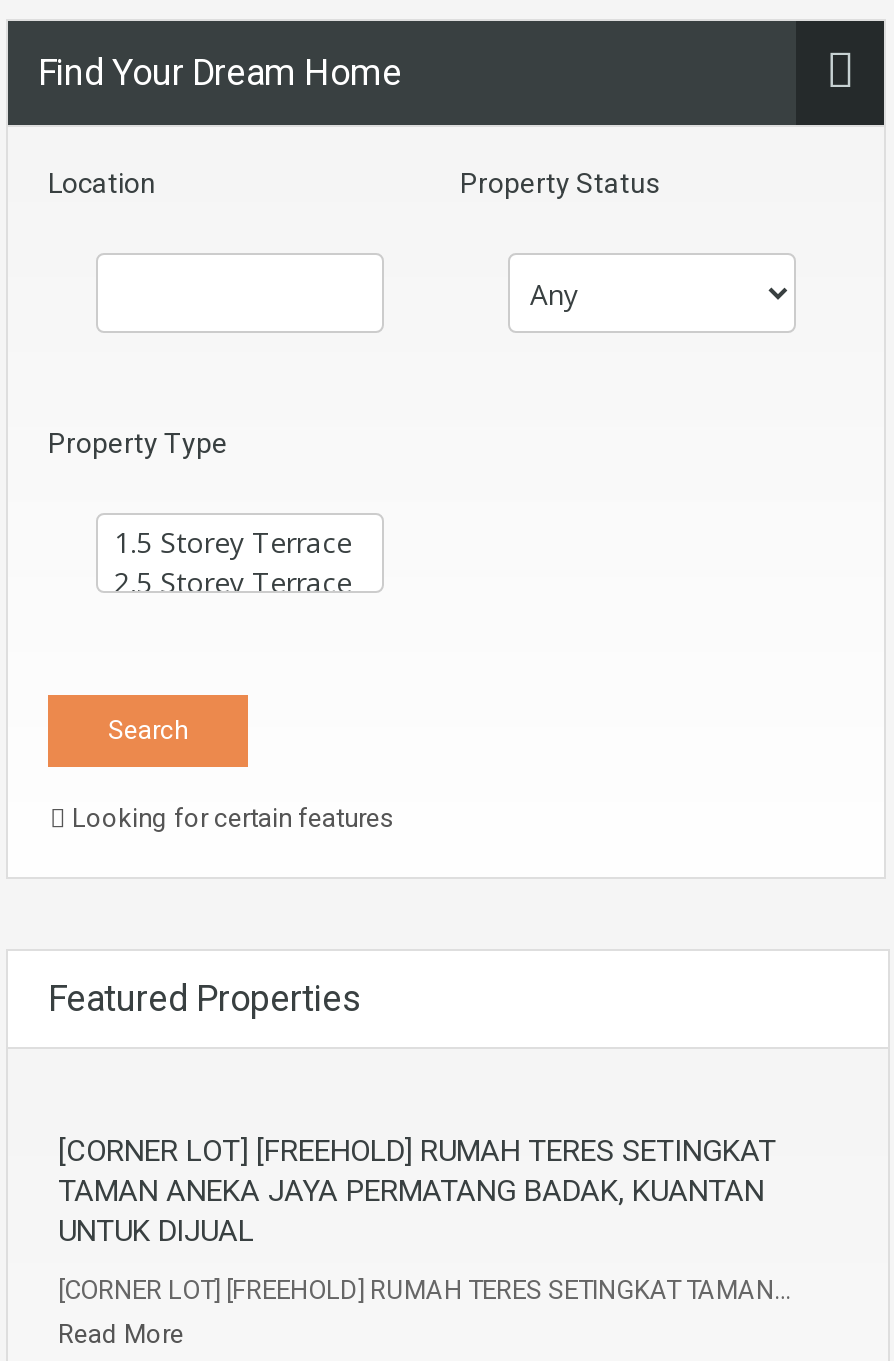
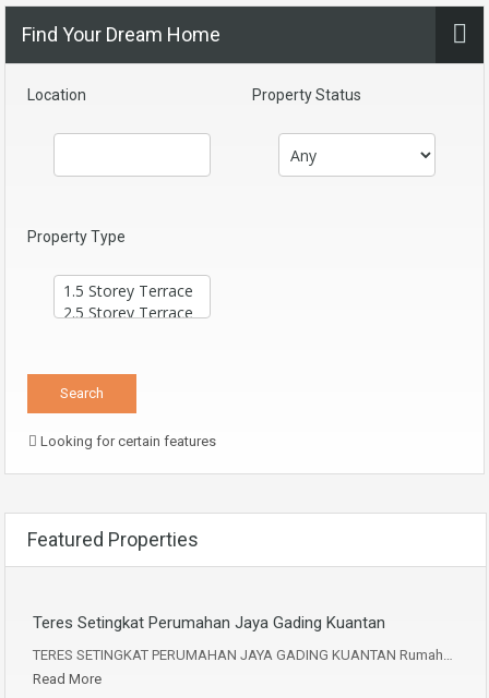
- [CORNER LOT] [FREEHOLD] RUMAH TERES SETINGKAT
- TAMAN ANEKA JAYA PERMATANG BADAK, KUANTAN
- UNTUK DIJUAL
+ Teres Setingkat Perumahan Jaya Gading Kuantan

- [CORNER LOT] [FREEHOLD] RUMAH TERES SETINGKAT TAMAN…
+ TERES SETINGKAT PERUMAHAN JAYA GADING KUANTAN Rumah…
